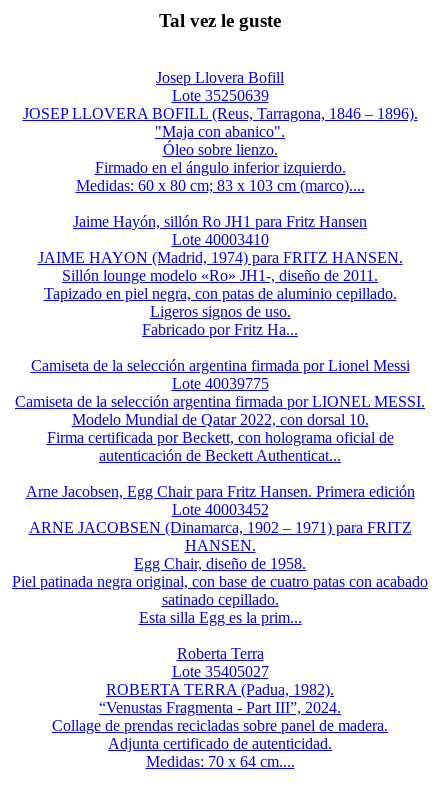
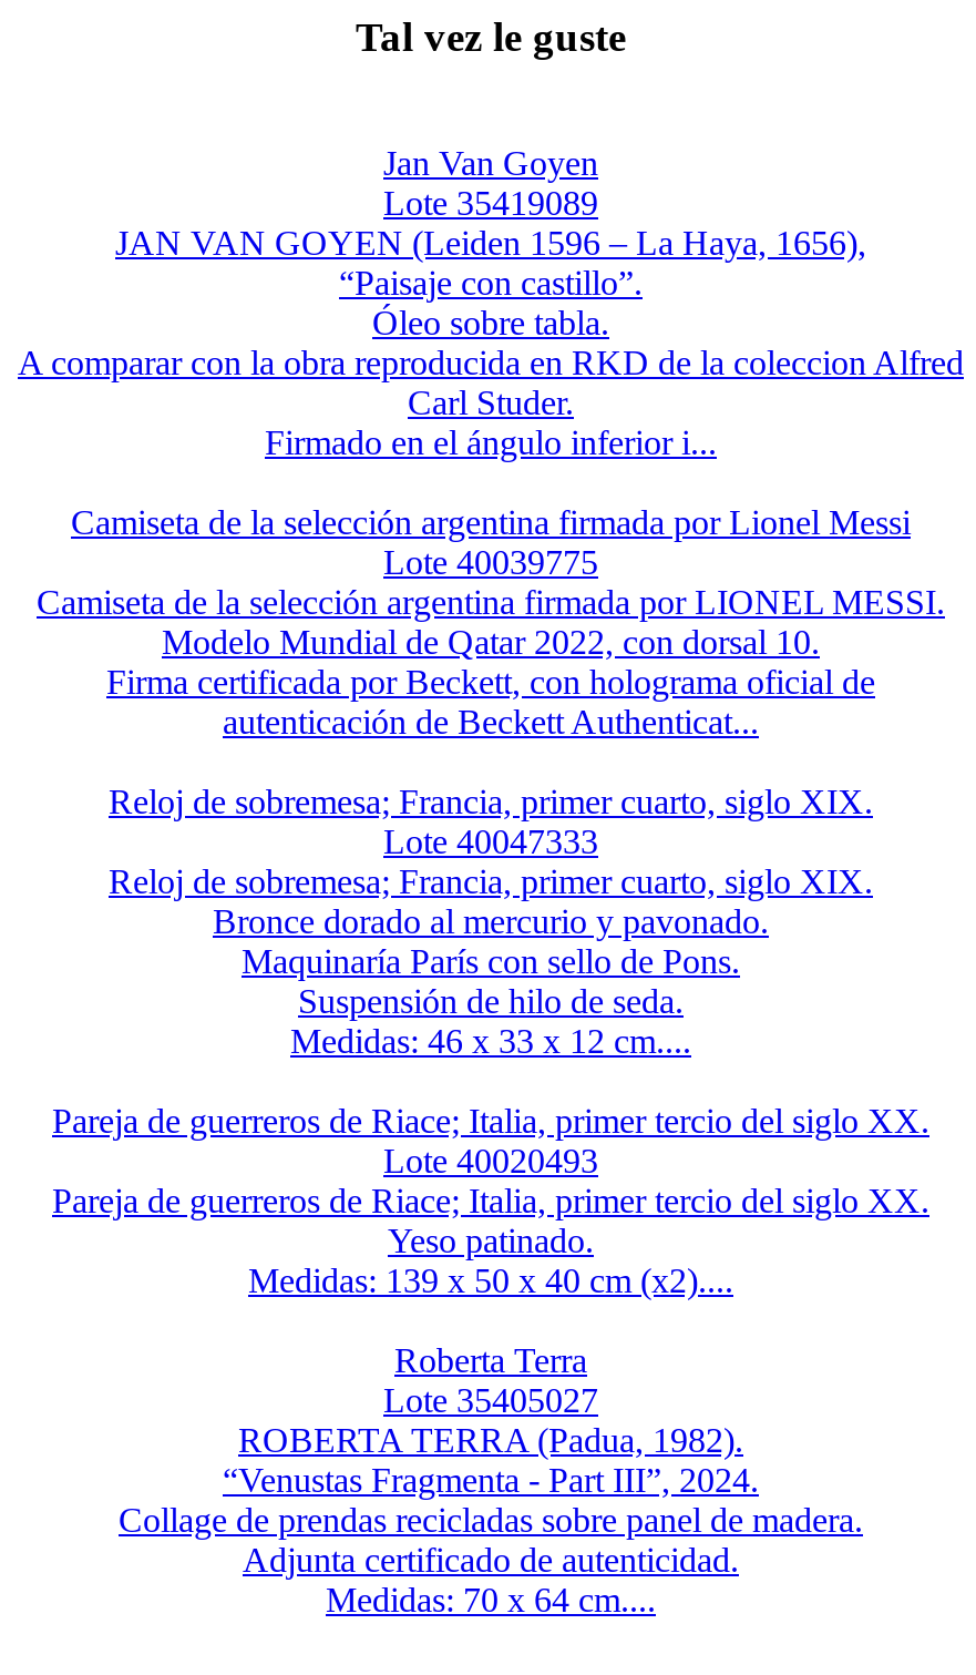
- Josep Llovera Bofill
- Lote 35250639
- JOSEP LLOVERA BOFILL (Reus, Tarragona, 1846 – 1896).
- "Maja con abanico".
- Óleo sobre lienzo.
- Firmado en el ángulo inferior izquierdo.
- Medidas: 60 x 80 cm; 83 x 103 cm (marco)....
- Jaime Hayón, sillón Ro JH1 para Fritz Hansen
- Lote 40003410
- JAIME HAYON (Madrid, 1974) para FRITZ HANSEN.
- Sillón lounge modelo «Ro» JH1-, diseño de 2011.
- Tapizado en piel negra, con patas de aluminio cepillado.
- Ligeros signos de uso.
- Fabricado por Fritz Ha...
+ Jan Van Goyen
+ Lote 35419089
+ JAN VAN GOYEN (Leiden 1596 – La Haya, 1656),
+ “Paisaje con castillo”.
+ Óleo sobre tabla.
+ A comparar con la obra reproducida en RKD de la coleccion Alfred
+ Carl Studer.
+ Firmado en el ángulo inferior i...

moved up: Camiseta de la selección argentina firmada por Lionel Messi | Lote 40039775 | Camiseta de la selección argentina firmada por LIONEL MESSI. | Modelo Mundial de Qatar 2022, con dorsal 10. | Firma certificada por Beckett, con holograma oficial de | autenticación de Beckett Authenticat...

- Arne Jacobsen, Egg Chair para Fritz Hansen. Primera edición
- Lote 40003452
- ARNE JACOBSEN (Dinamarca, 1902 – 1971) para FRITZ
- HANSEN.
- Egg Chair, diseño de 1958.
- Piel patinada negra original, con base de cuatro patas con acabado
- satinado cepillado.
- Esta silla Egg es la prim...
+ Reloj de sobremesa; Francia, primer cuarto, siglo XIX.
+ Lote 40047333
+ Reloj de sobremesa; Francia, primer cuarto, siglo XIX.
+ Bronce dorado al mercurio y pavonado.
+ Maquinaría París con sello de Pons.
+ Suspensión de hilo de seda.
+ Medidas: 46 x 33 x 12 cm....
+ Pareja de guerreros de Riace; Italia, primer tercio del siglo XX.
+ Lote 40020493
+ Pareja de guerreros de Riace; Italia, primer tercio del siglo XX.
+ Yeso patinado.
+ Medidas: 139 x 50 x 40 cm (x2)....
